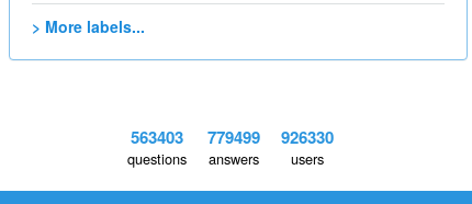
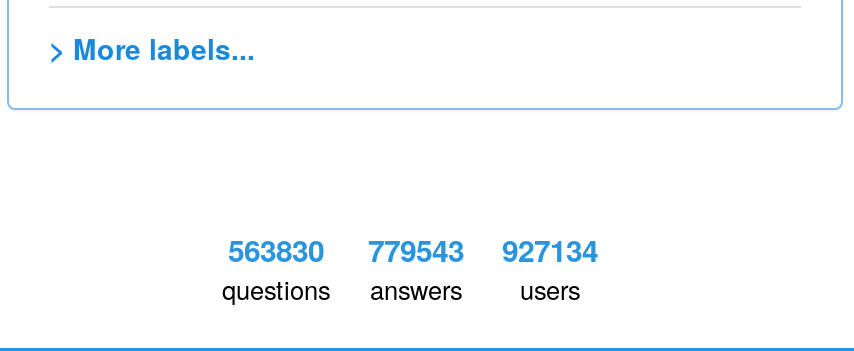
- 563403
+ 563830

- 779499
+ 779543

- 926330
+ 927134
